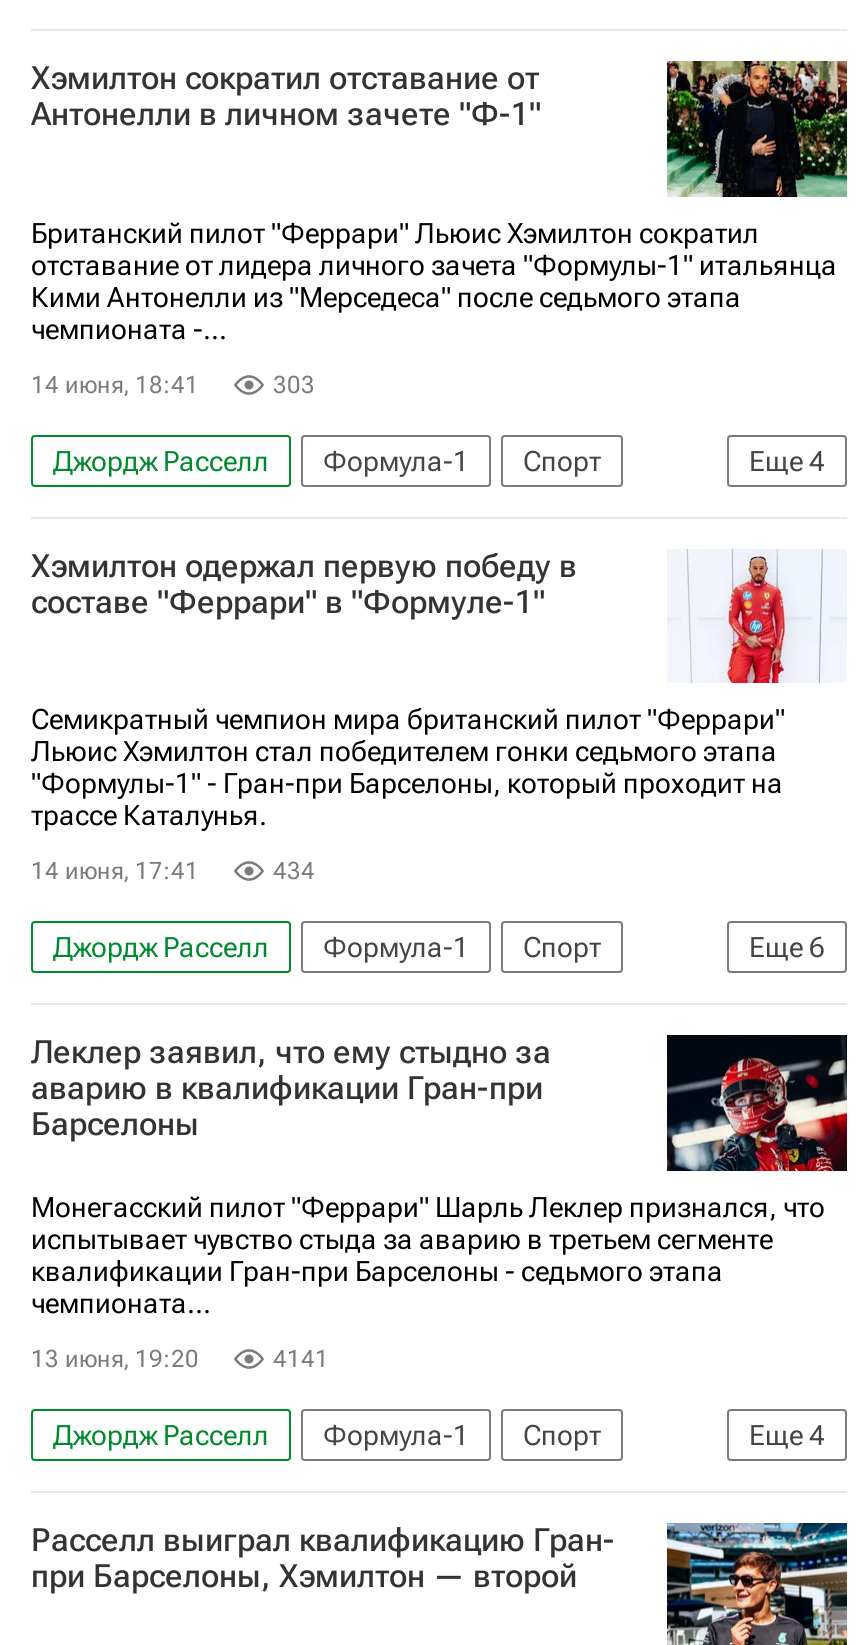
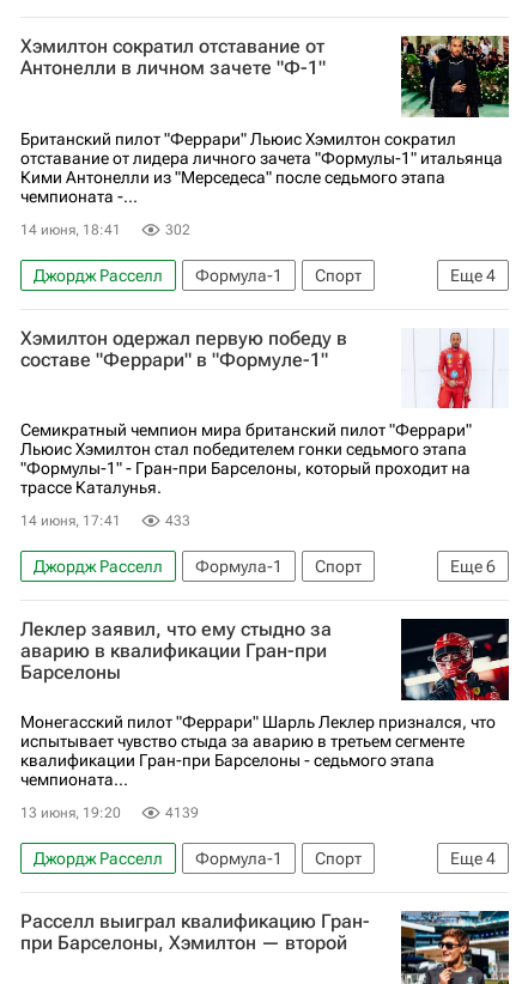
- 303
+ 302

- 434
+ 433

- 4141
+ 4139
